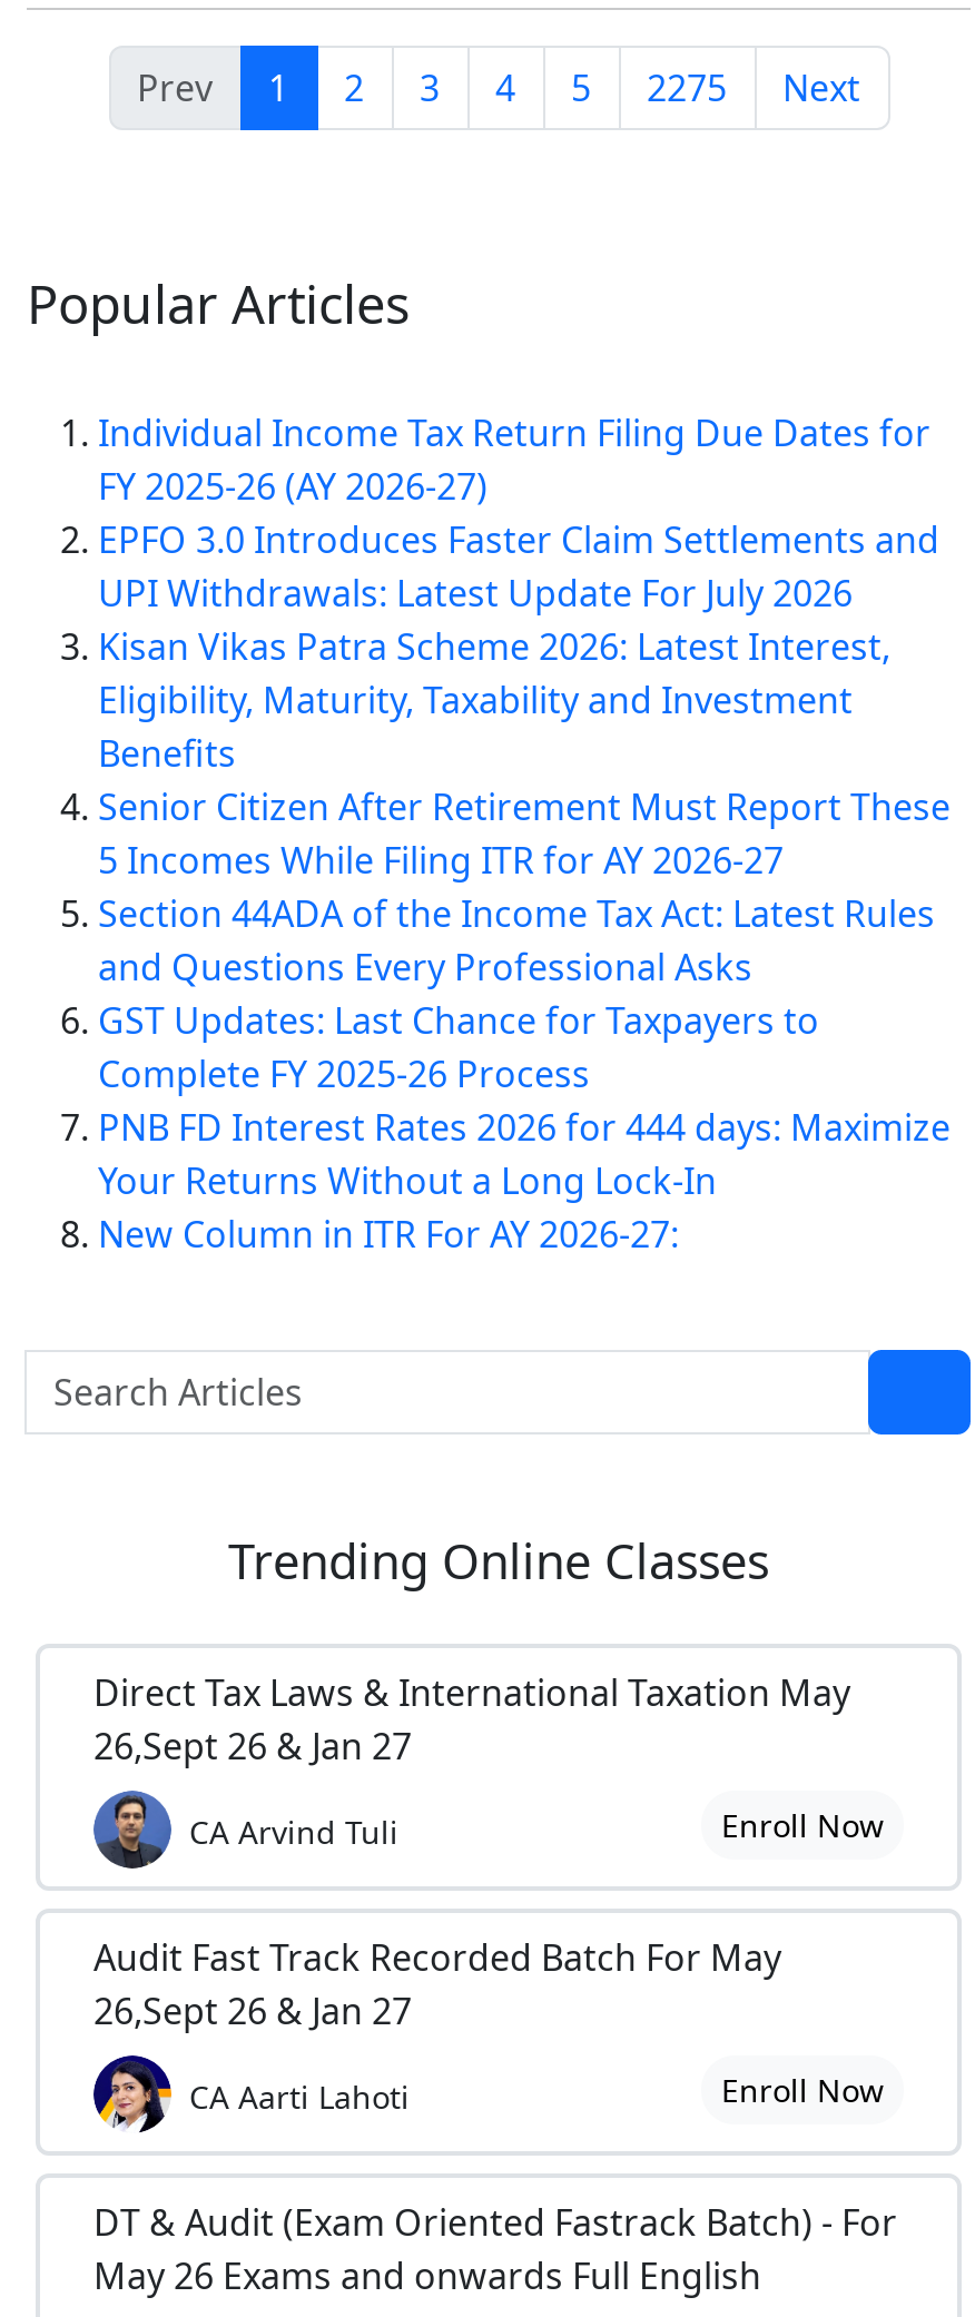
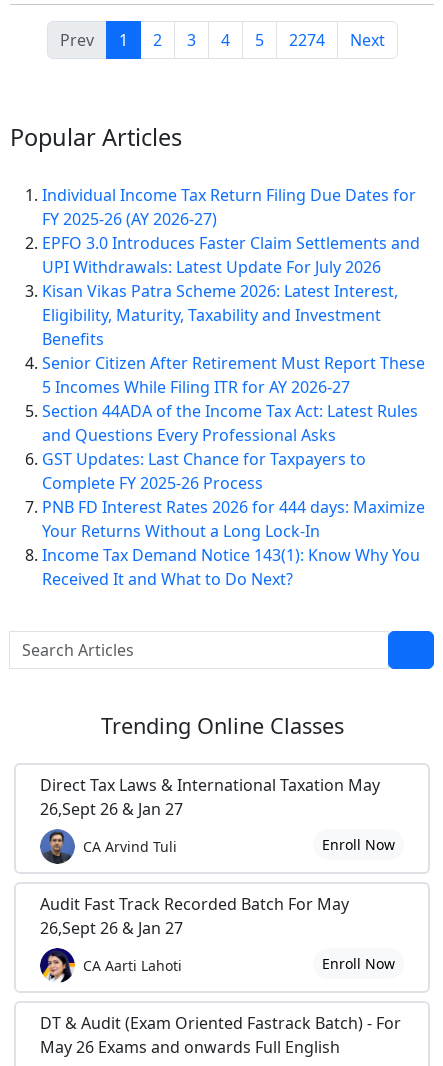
- Prev 1 2 3 4 5 2275 Next
+ Prev 1 2 3 4 5 2274 Next

- New Column in ITR For AY 2026-27:
+ Income Tax Demand Notice 143(1): Know Why You
+ Received It and What to Do Next?
